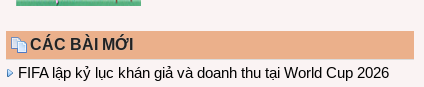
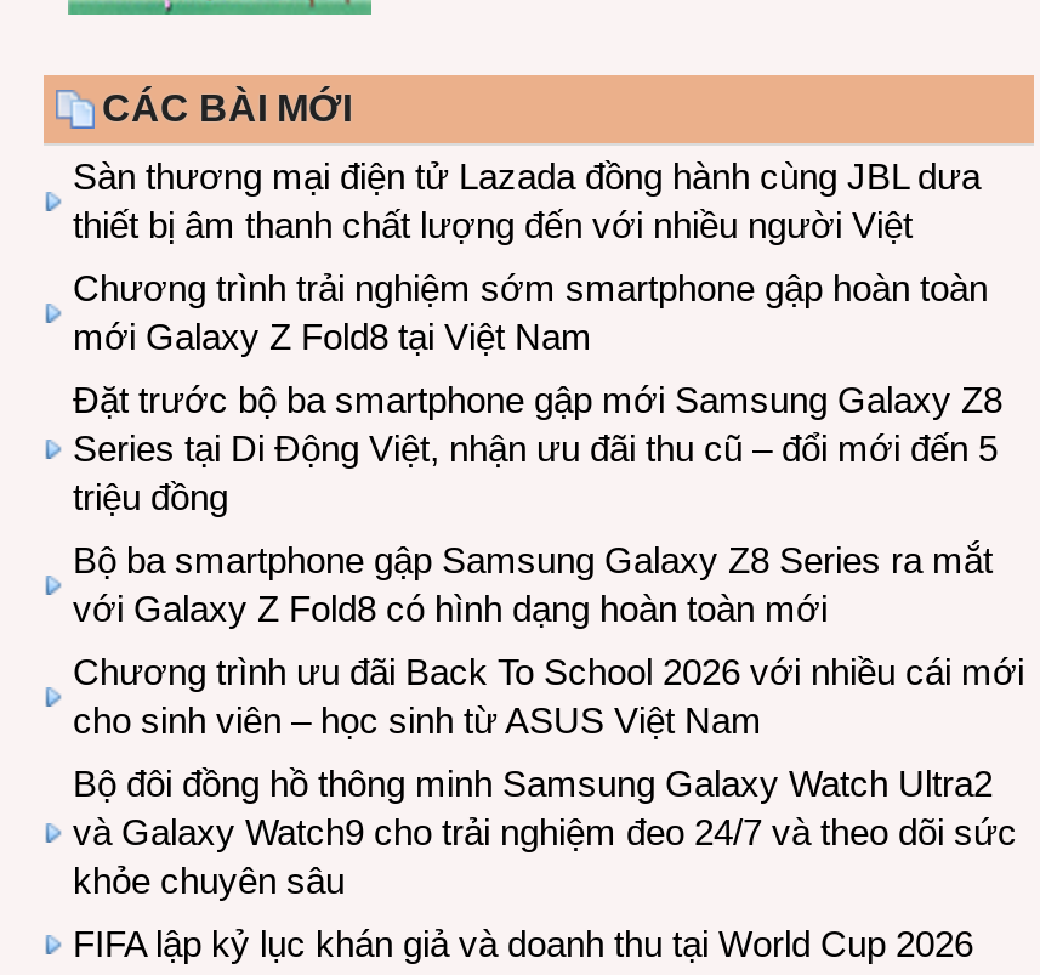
+ Sàn thương mại điện tử Lazada đồng hành cùng JBL dưa
+ thiết bị âm thanh chất lượng đến với nhiều người Việt
+ Chương trình trải nghiệm sớm smartphone gập hoàn toàn
+ mới Galaxy Z Fold8 tại Việt Nam
+ Đặt trước bộ ba smartphone gập mới Samsung Galaxy Z8
+ Series tại Di Động Việt, nhận ưu đãi thu cũ – đổi mới đến 5
+ triệu đồng
+ Bộ ba smartphone gập Samsung Galaxy Z8 Series ra mắt
+ với Galaxy Z Fold8 có hình dạng hoàn toàn mới
+ Chương trình ưu đãi Back To School 2026 với nhiều cái mới
+ cho sinh viên – học sinh từ ASUS Việt Nam
+ Bộ đôi đồng hồ thông minh Samsung Galaxy Watch Ultra2
+ và Galaxy Watch9 cho trải nghiệm đeo 24/7 và theo dõi sức
+ khỏe chuyên sâu
